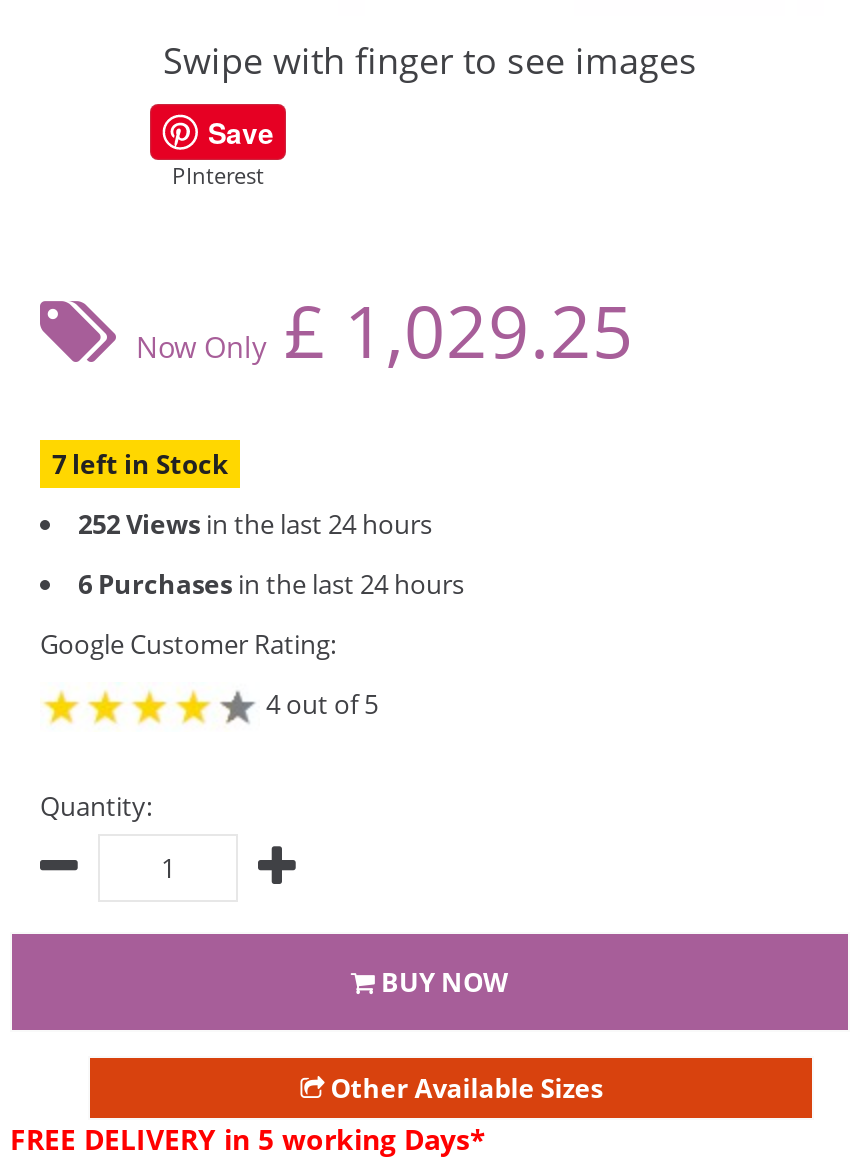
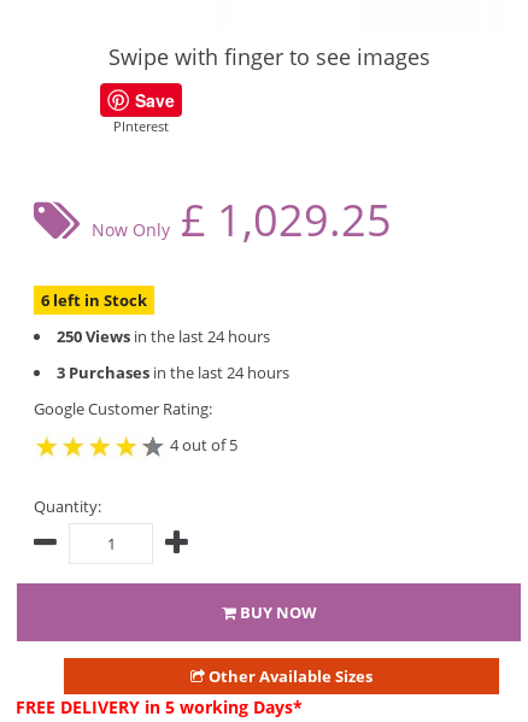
- 7 left in Stock
+ 6 left in Stock

- 252 Views in the last 24 hours
+ 250 Views in the last 24 hours

- 6 Purchases in the last 24 hours
+ 3 Purchases in the last 24 hours
